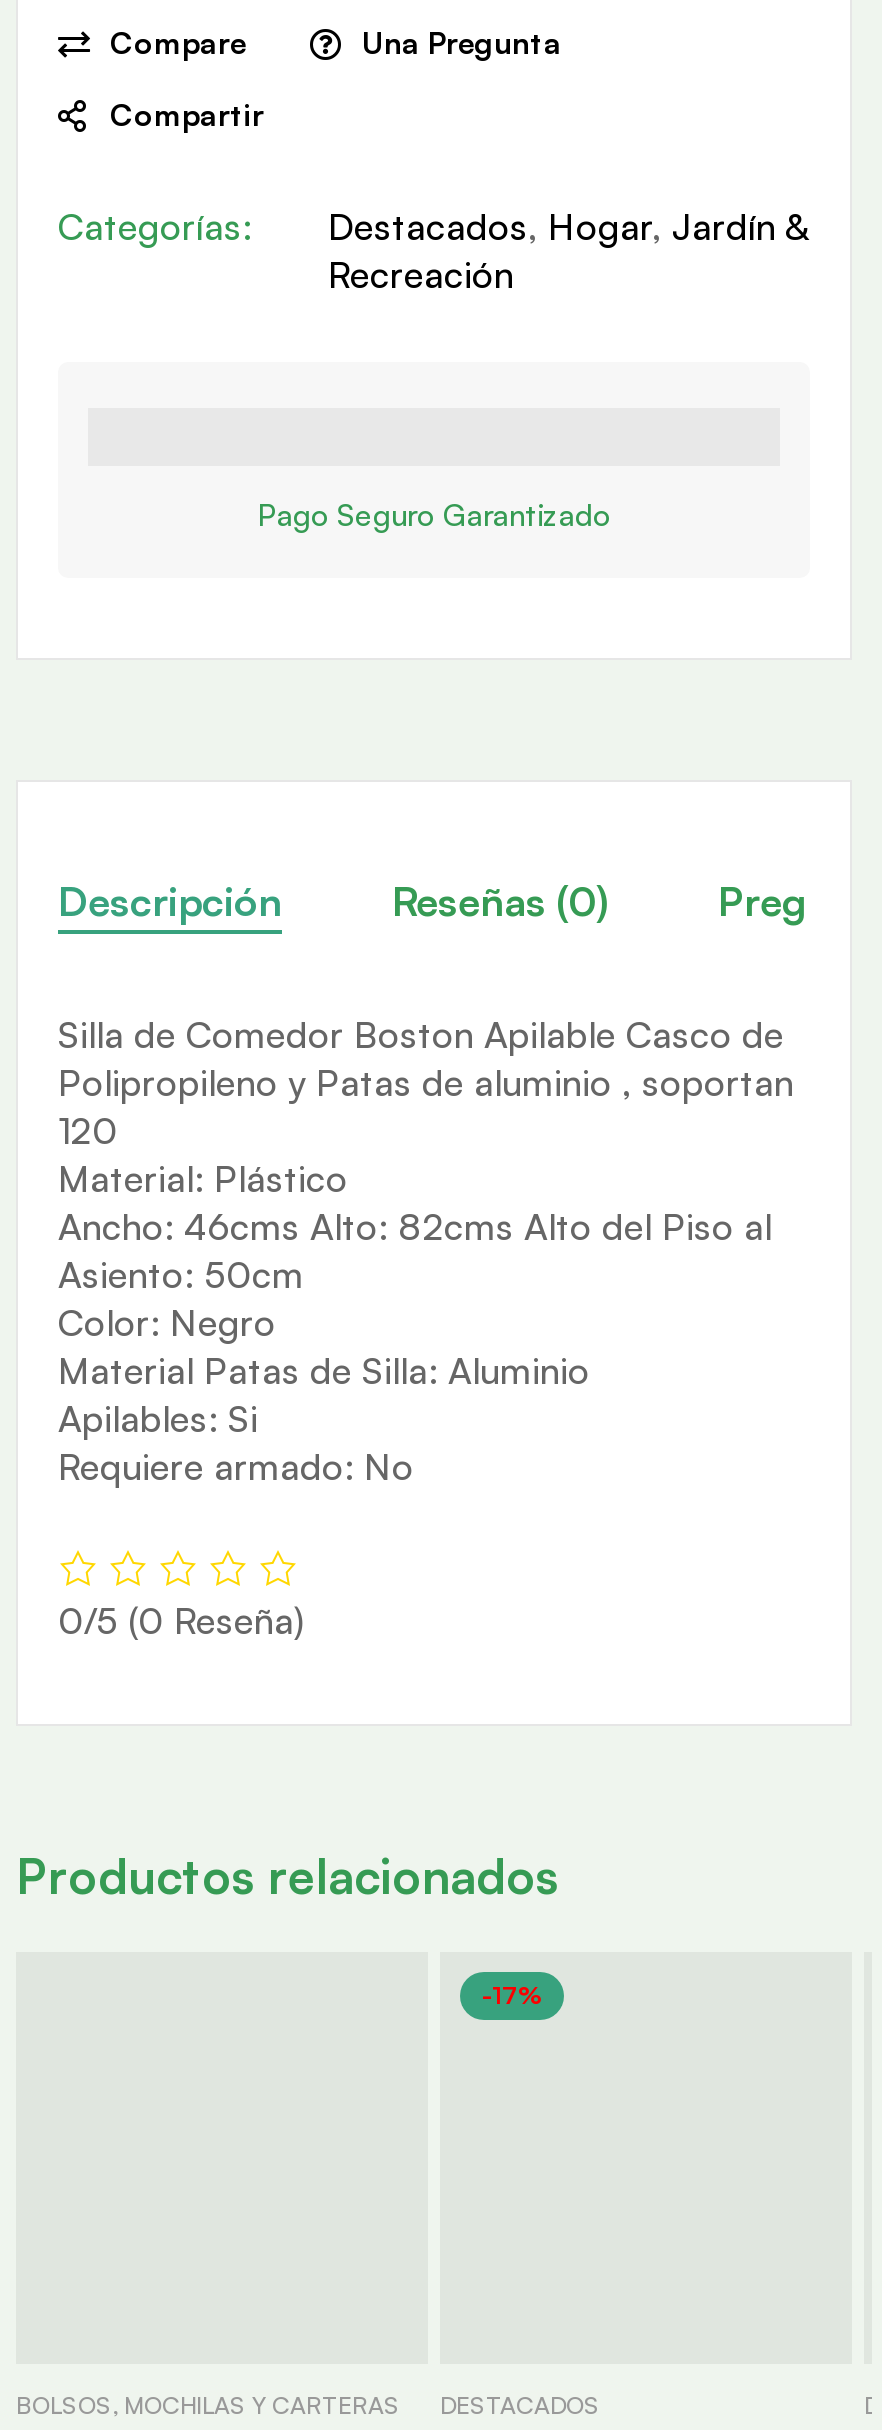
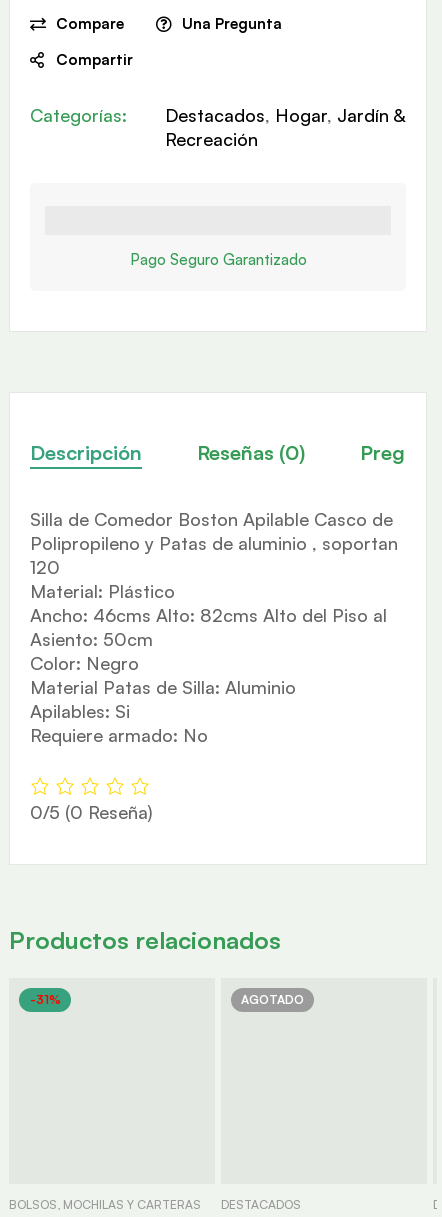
+ -31%

- -17%
+ AGOTADO
